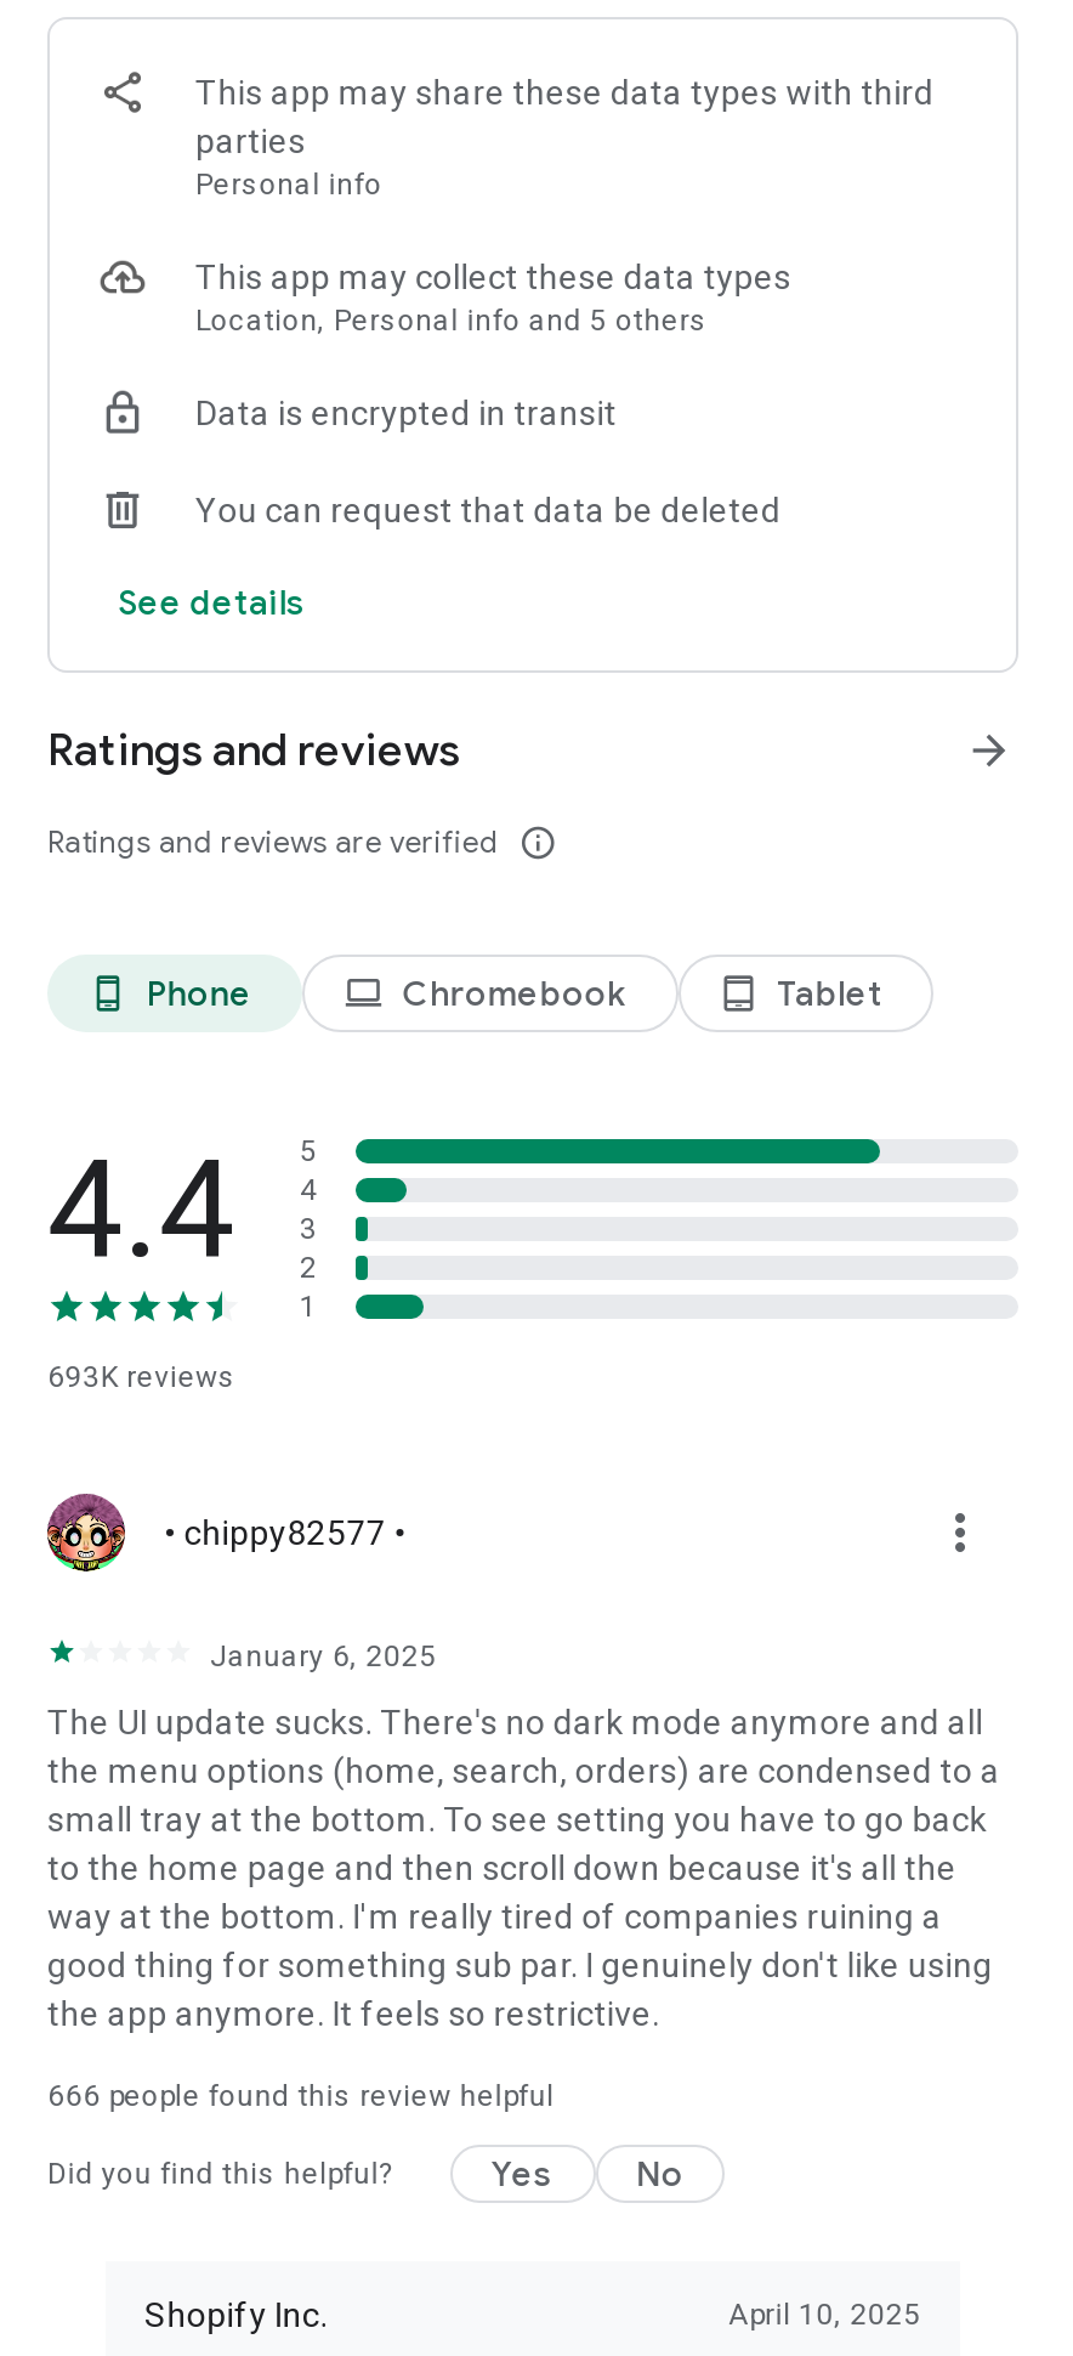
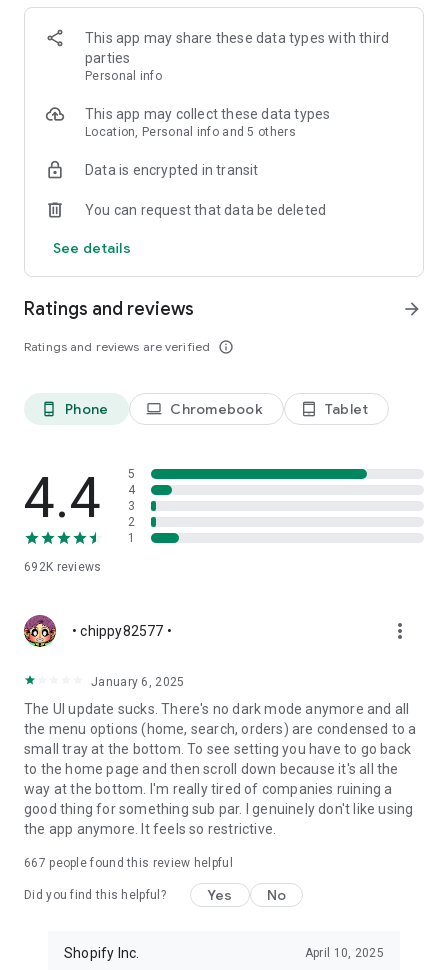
- 693K reviews
+ 692K reviews

- 666 people found this review helpful
+ 667 people found this review helpful
